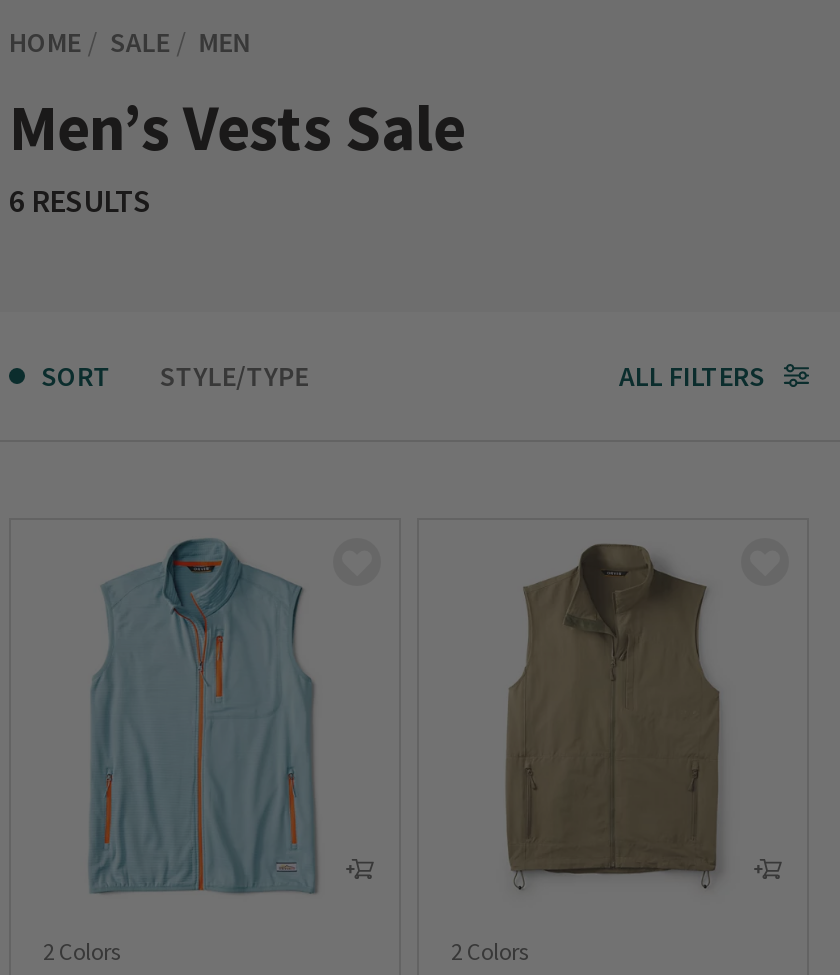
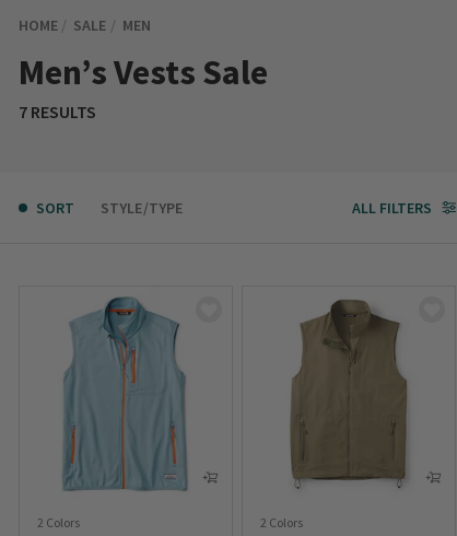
- 6 RESULTS
+ 7 RESULTS
